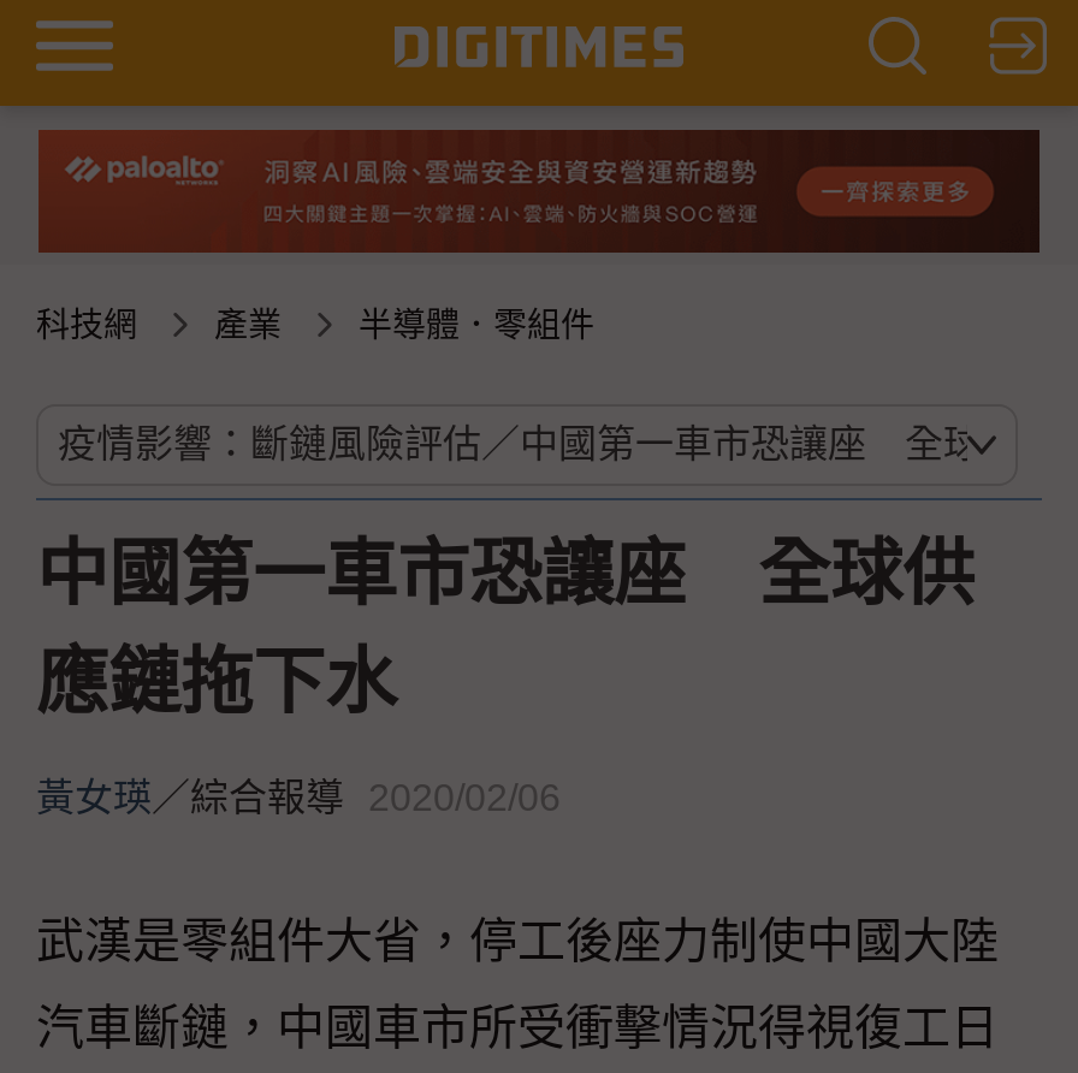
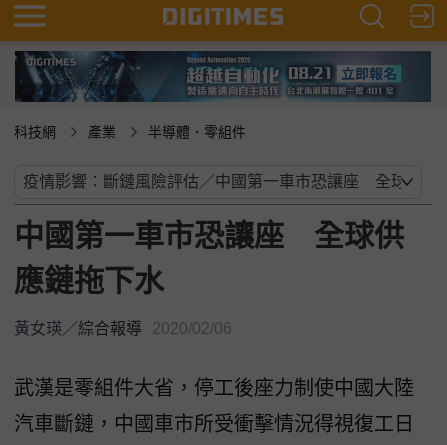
- [image]
+ [image]
